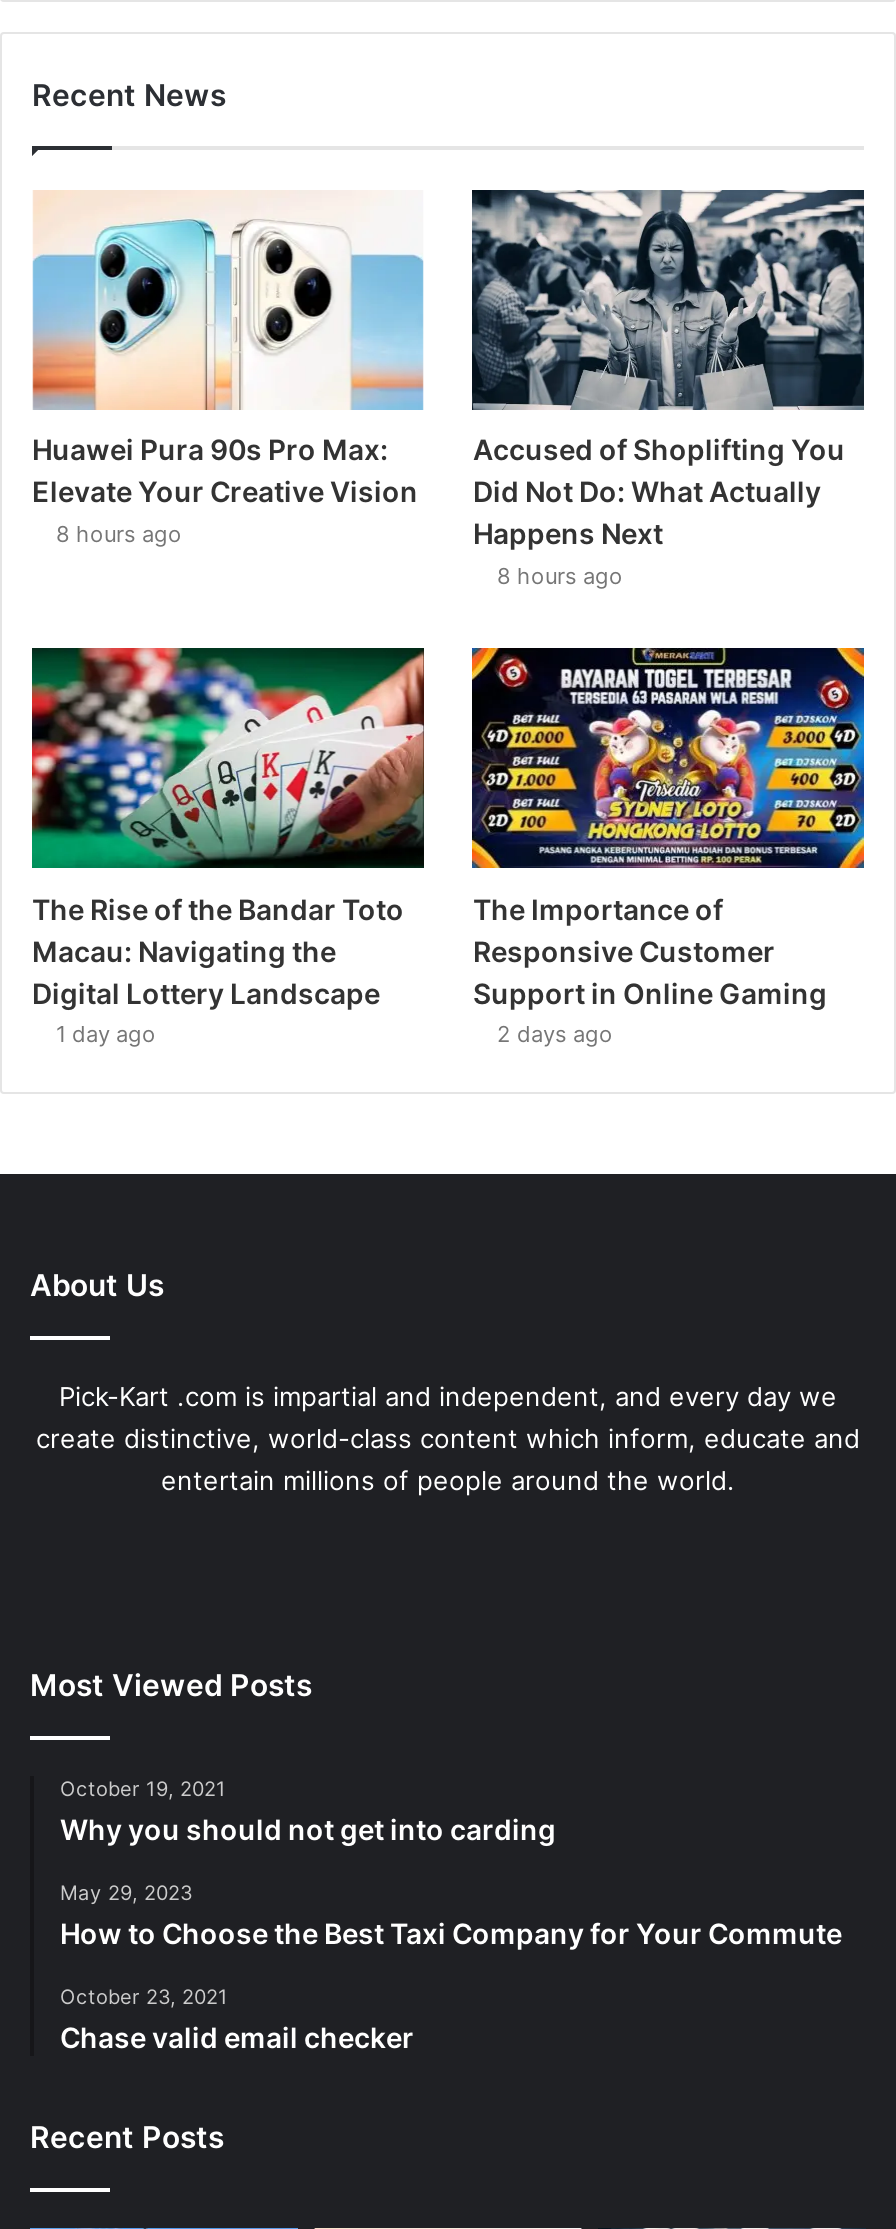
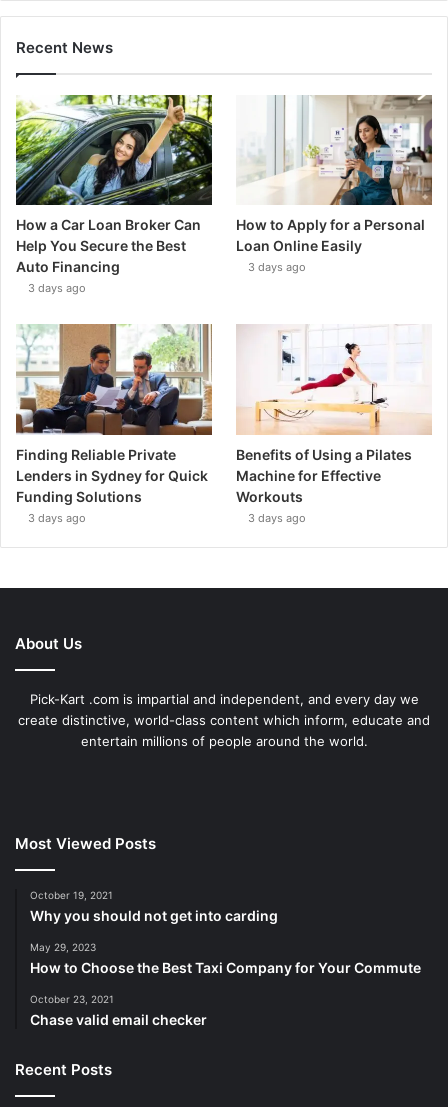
- [image]
- Huawei Pura 90s Pro Max:
- Elevate Your Creative Vision
- 8 hours ago
+ [image]
+ How a Car Loan Broker Can
+ Help You Secure the Best
+ Auto Financing
+ 3 days ago

- [image]
- Accused of Shoplifting You
- Did Not Do: What Actually
- Happens Next
- 8 hours ago
+ [image]
+ How to Apply for a Personal
+ Loan Online Easily
+ 3 days ago

- [image]
- The Rise of the Bandar Toto
- Macau: Navigating the
- Digital Lottery Landscape
- 1 day ago
+ [image]
+ Finding Reliable Private
+ Lenders in Sydney for Quick
+ Funding Solutions
+ 3 days ago

- [image]
- The Importance of
- Responsive Customer
- Support in Online Gaming
- 2 days ago
+ [image]
+ Benefits of Using a Pilates
+ Machine for Effective
+ Workouts
+ 3 days ago
